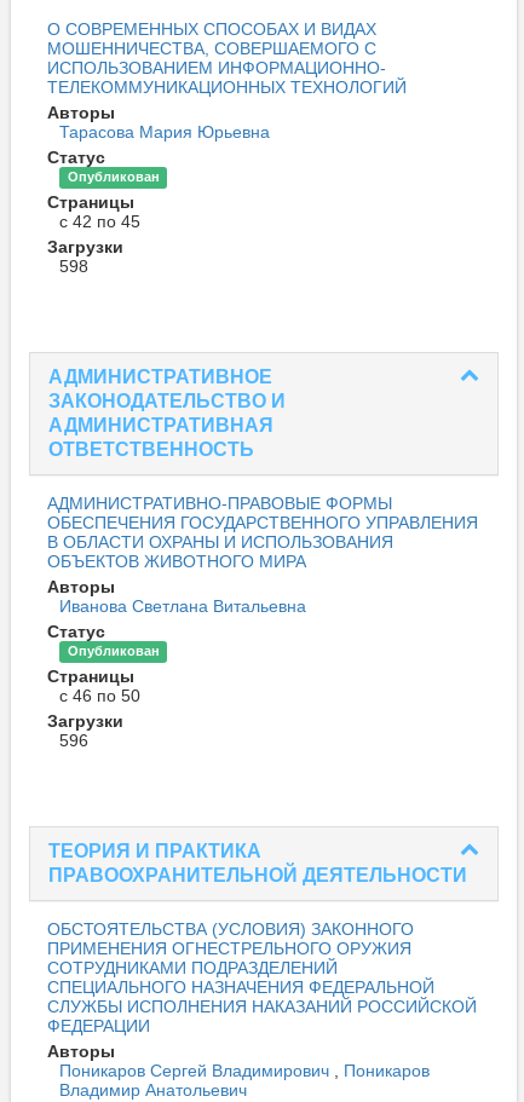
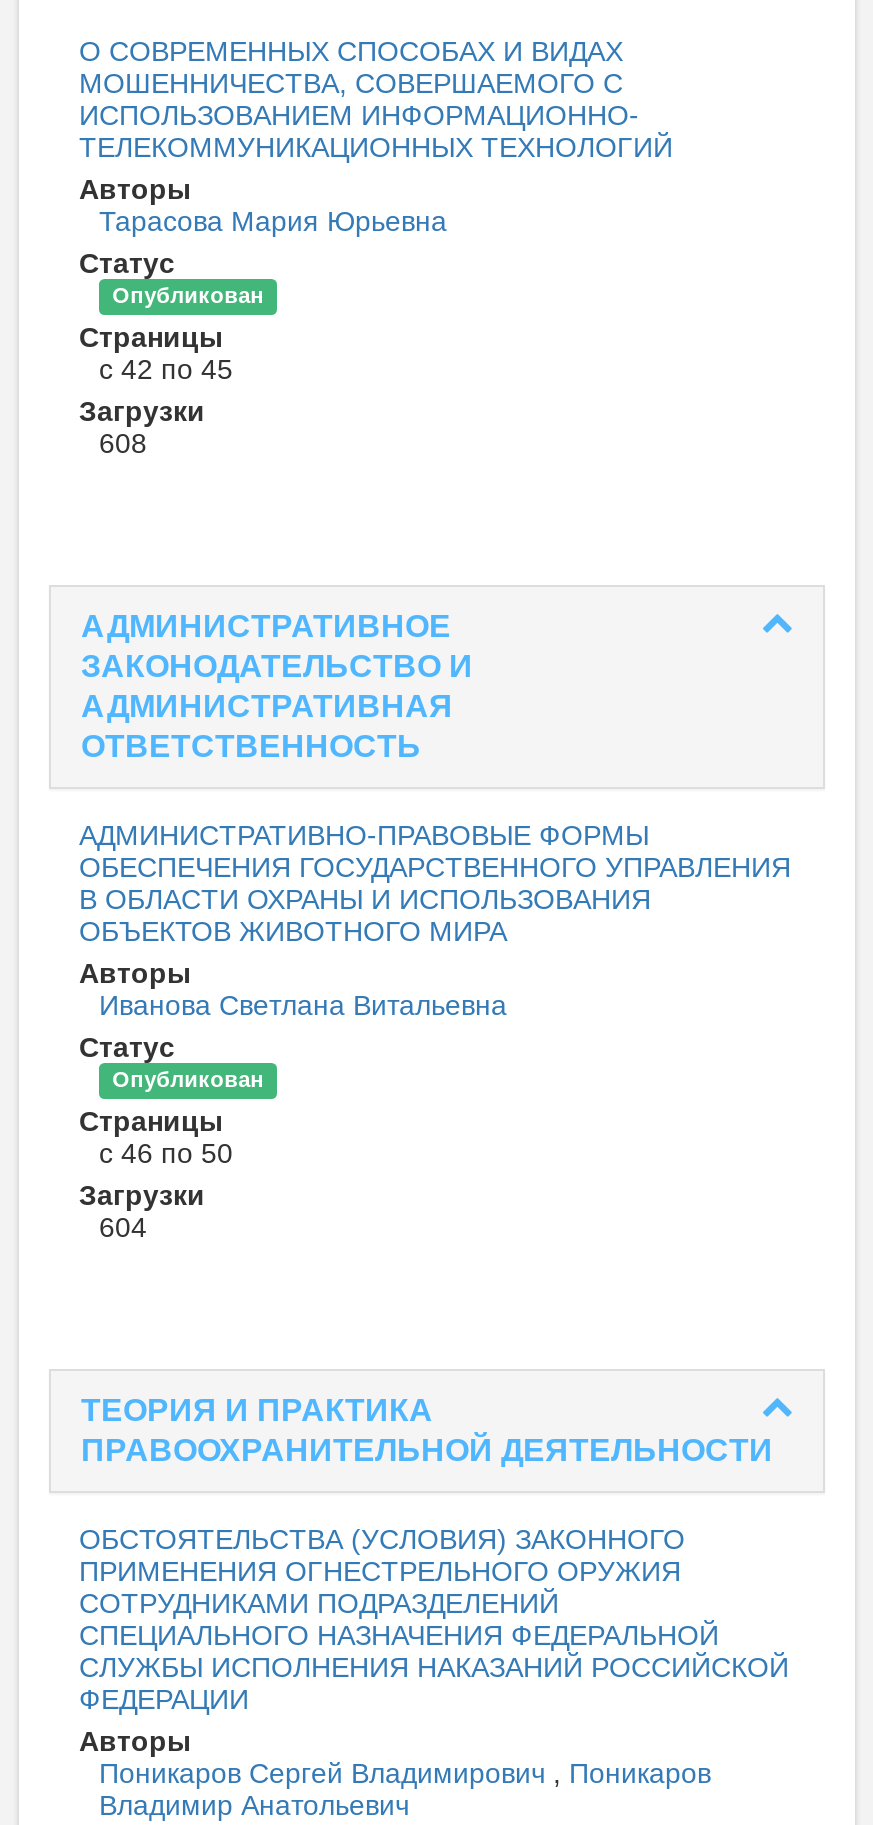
- 598
+ 608

- 596
+ 604
